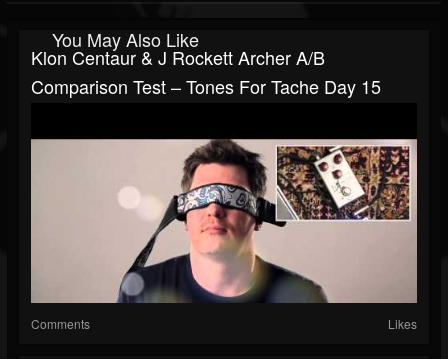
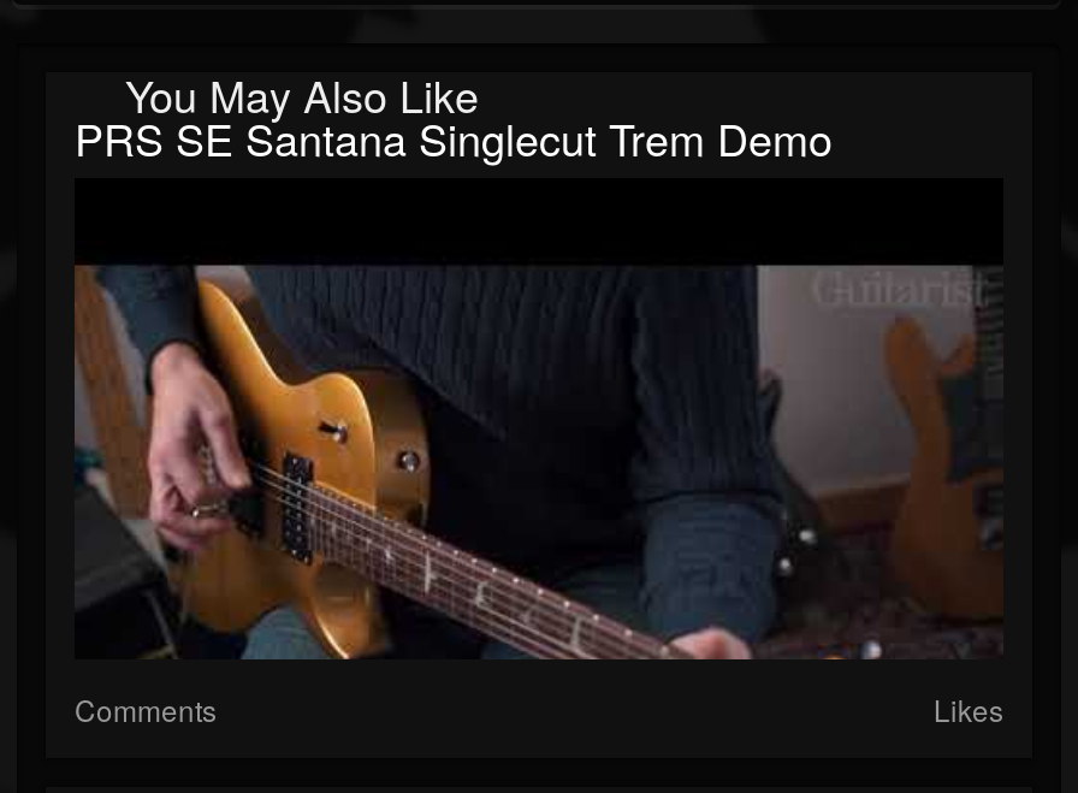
- Klon Centaur & J Rockett Archer A/B
- Comparison Test – Tones For Tache Day 15
+ PRS SE Santana Singlecut Trem Demo

- [image]
+ [image]
